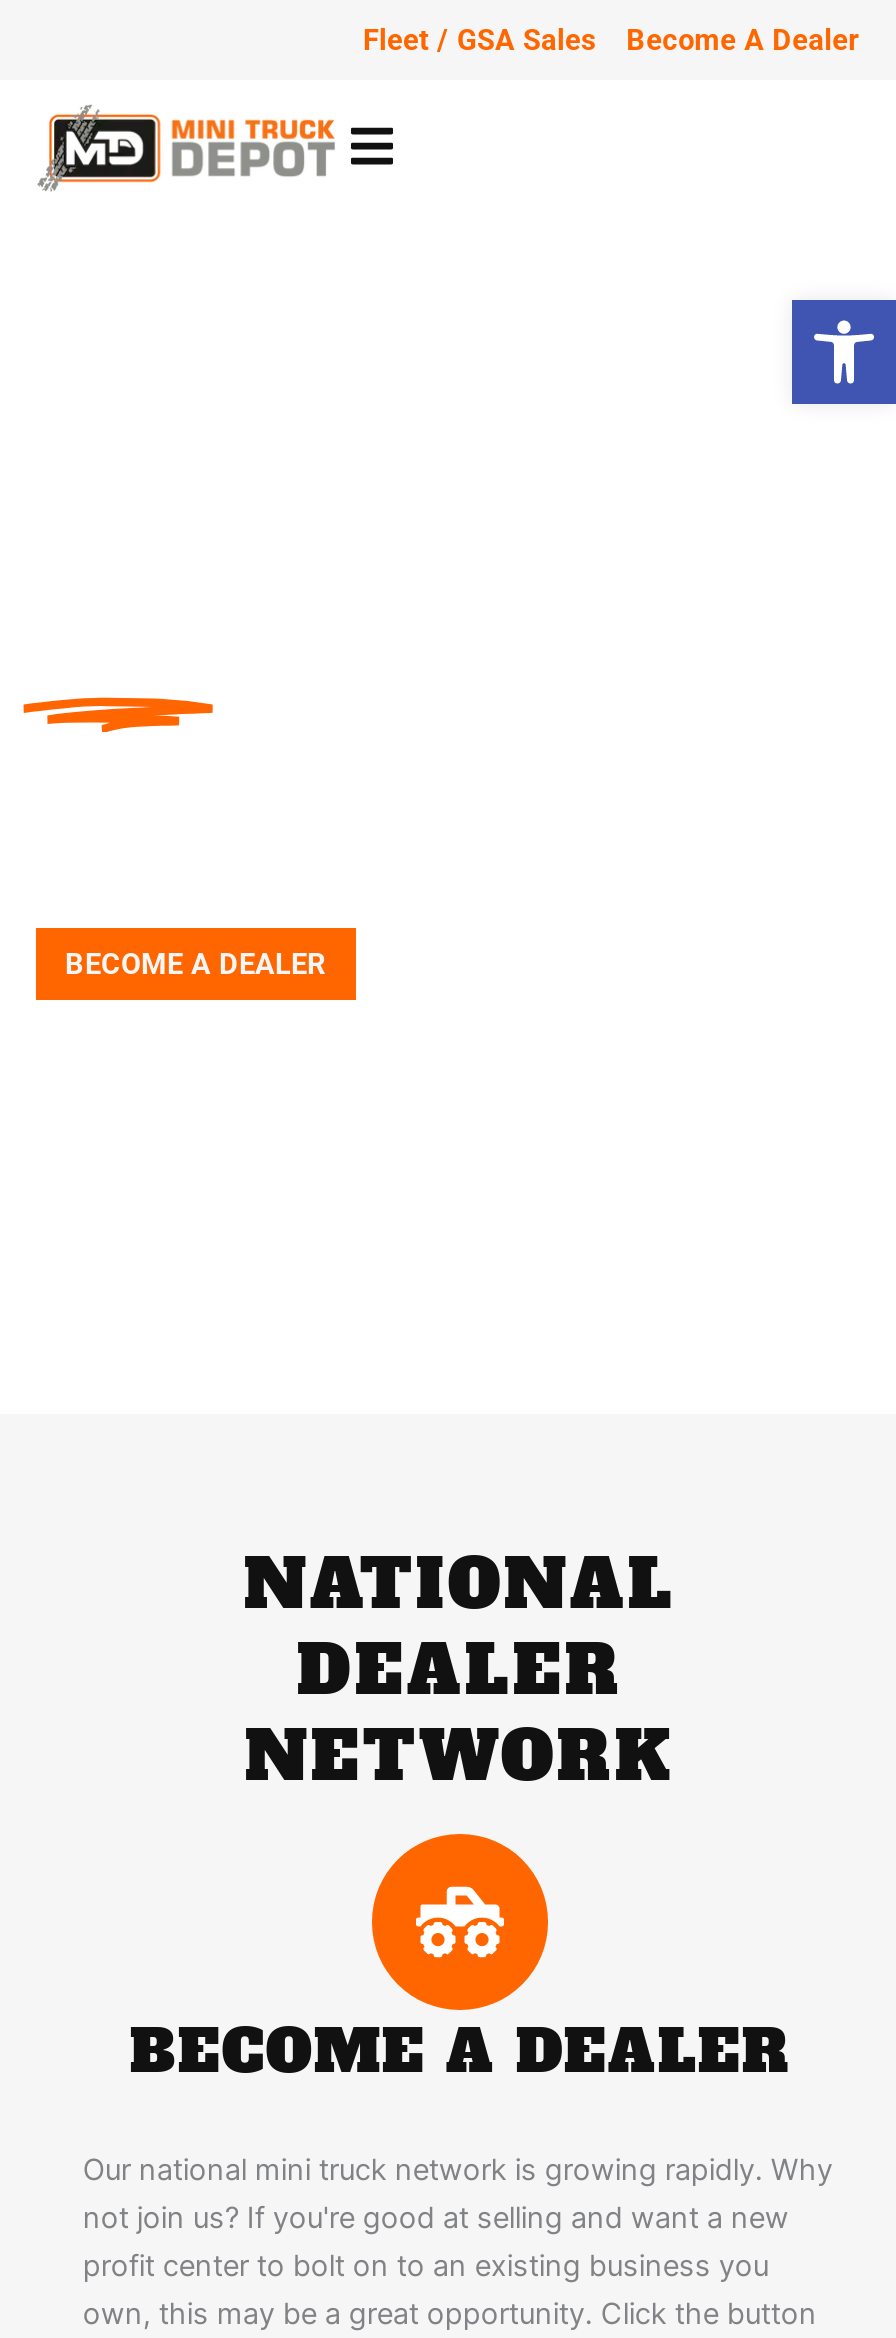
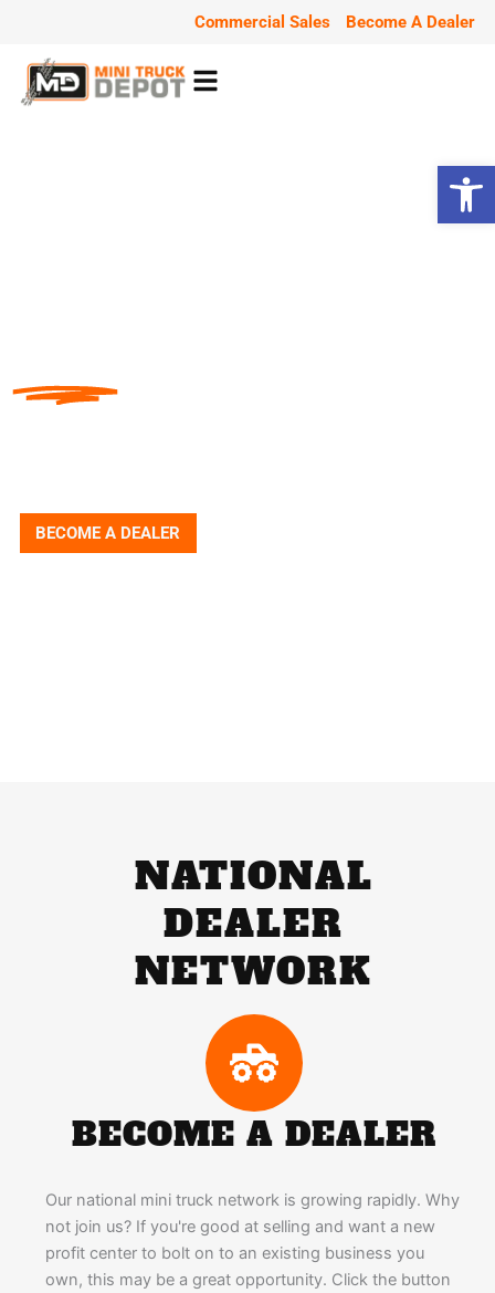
- Fleet / GSA Sales
+ Commercial Sales
